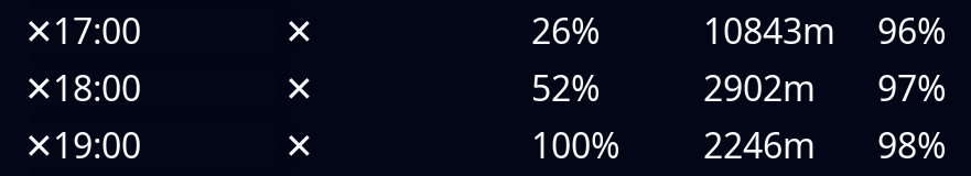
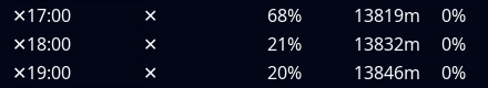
- 26%
- 10843m
- 96%
+ 68%
+ 13819m
+ 0%

- 52%
- 2902m
- 97%
+ 21%
+ 13832m
+ 0%

- 100%
- 2246m
- 98%
+ 20%
+ 13846m
+ 0%
